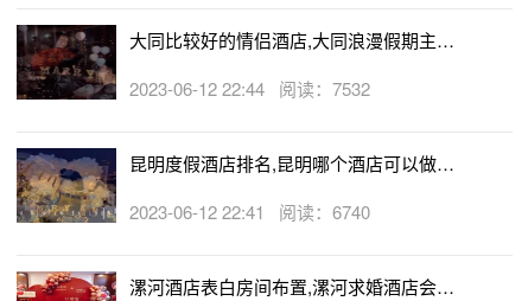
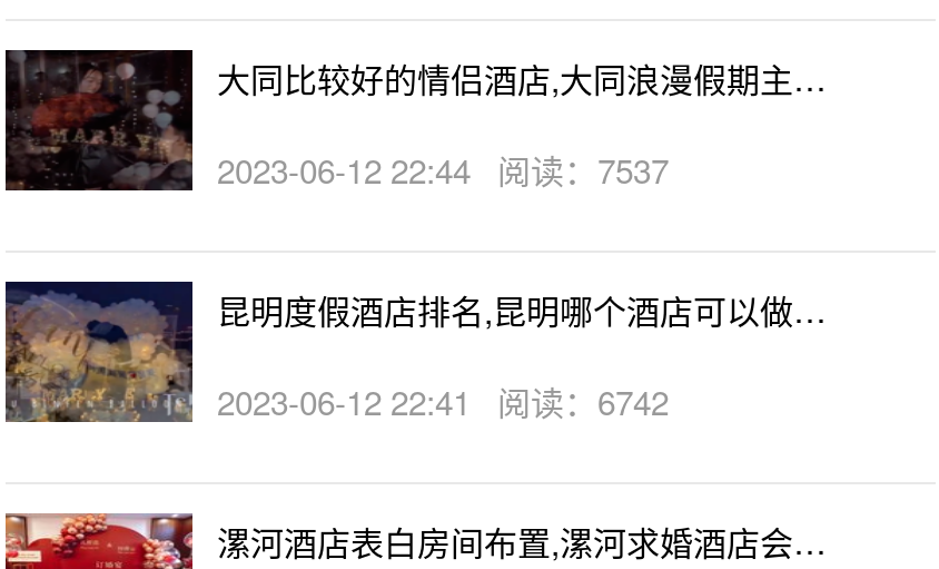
- 2023-06-12 22:44 阅读：7532
+ 2023-06-12 22:44 阅读：7537

- 2023-06-12 22:41 阅读：6740
+ 2023-06-12 22:41 阅读：6742
